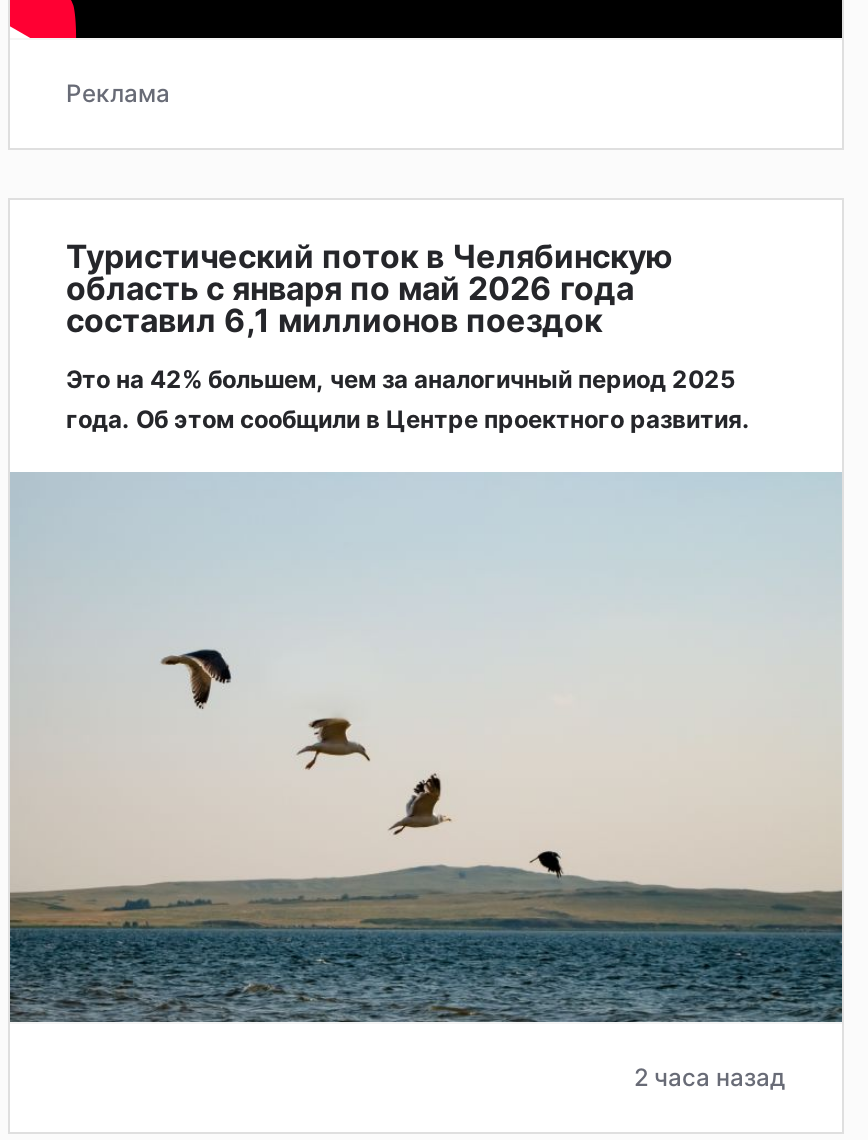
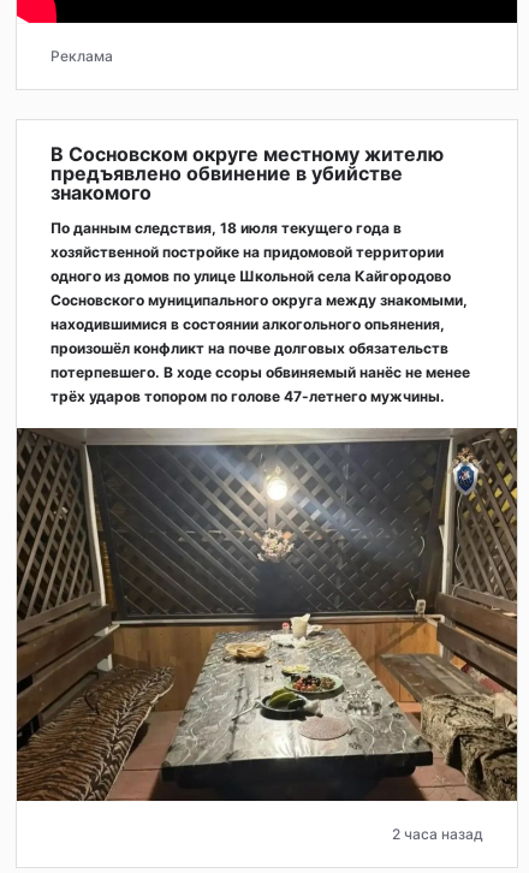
- Туристический поток в Челябинскую
- область с января по май 2026 года
- составил 6,1 миллионов поездок
+ В Сосновском округе местному жителю
+ предъявлено обвинение в убийстве
+ знакомого

- Это на 42% большем, чем за аналогичный период 2025
- года. Об этом сообщили в Центре проектного развития.
+ По данным следствия, 18 июля текущего года в
+ хозяйственной постройке на придомовой территории
+ одного из домов по улице Школьной села Кайгородово
+ Сосновского муниципального округа между знакомыми,
+ находившимися в состоянии алкогольного опьянения,
+ произошёл конфликт на почве долговых обязательств
+ потерпевшего. В ходе ссоры обвиняемый нанёс не менее
+ трёх ударов топором по голове 47-летнего мужчины.

- [image]
+ [image]
